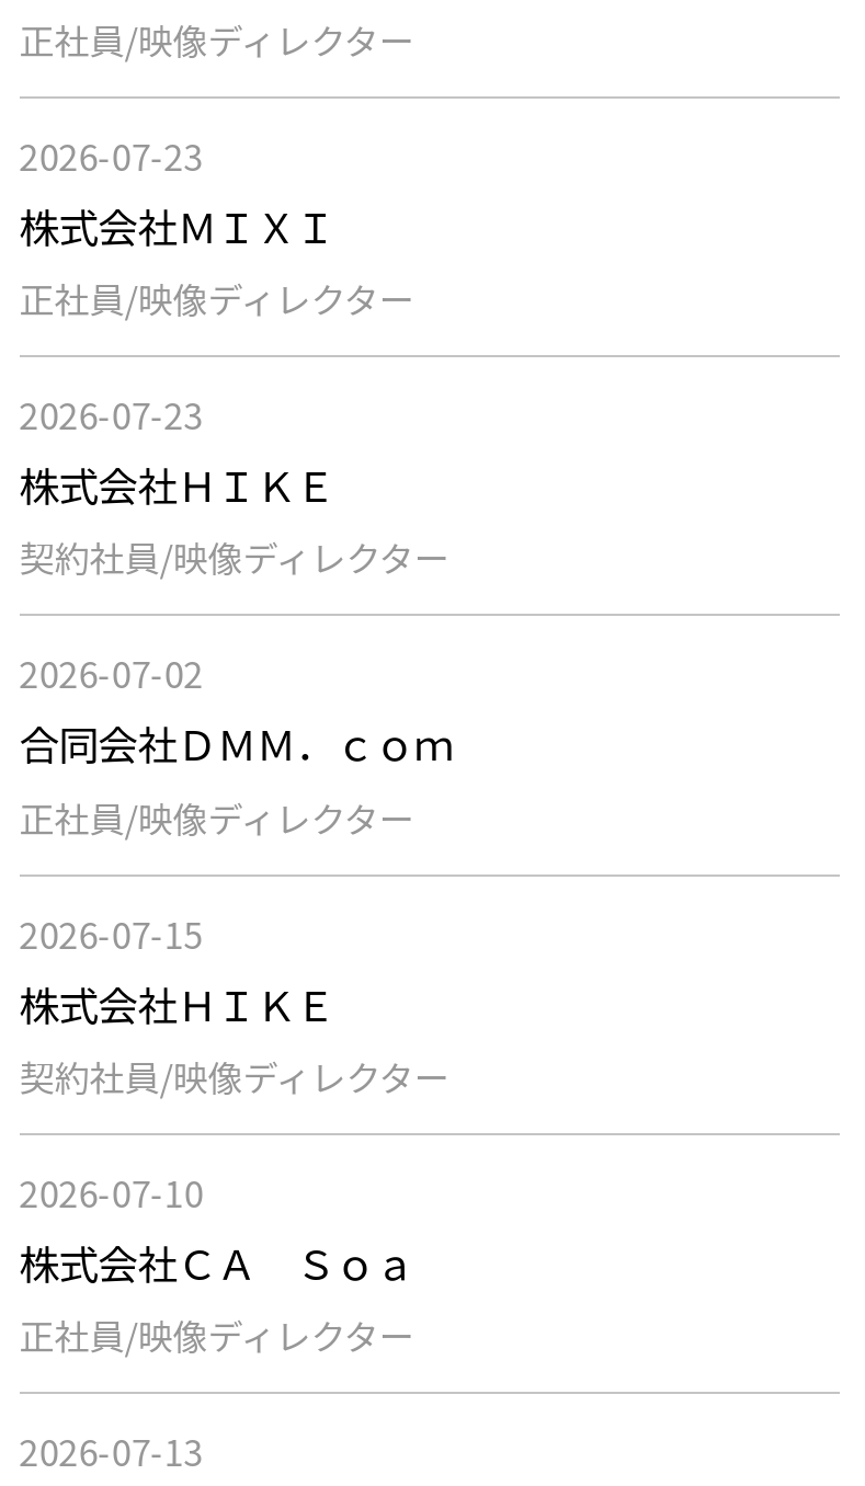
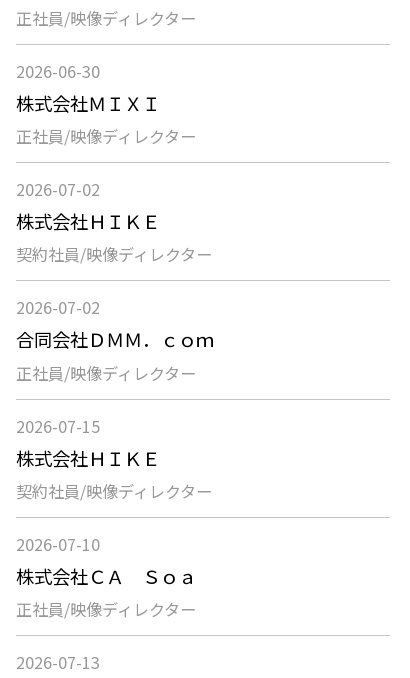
- 2026-07-23
+ 2026-06-30

- 2026-07-23
+ 2026-07-02
